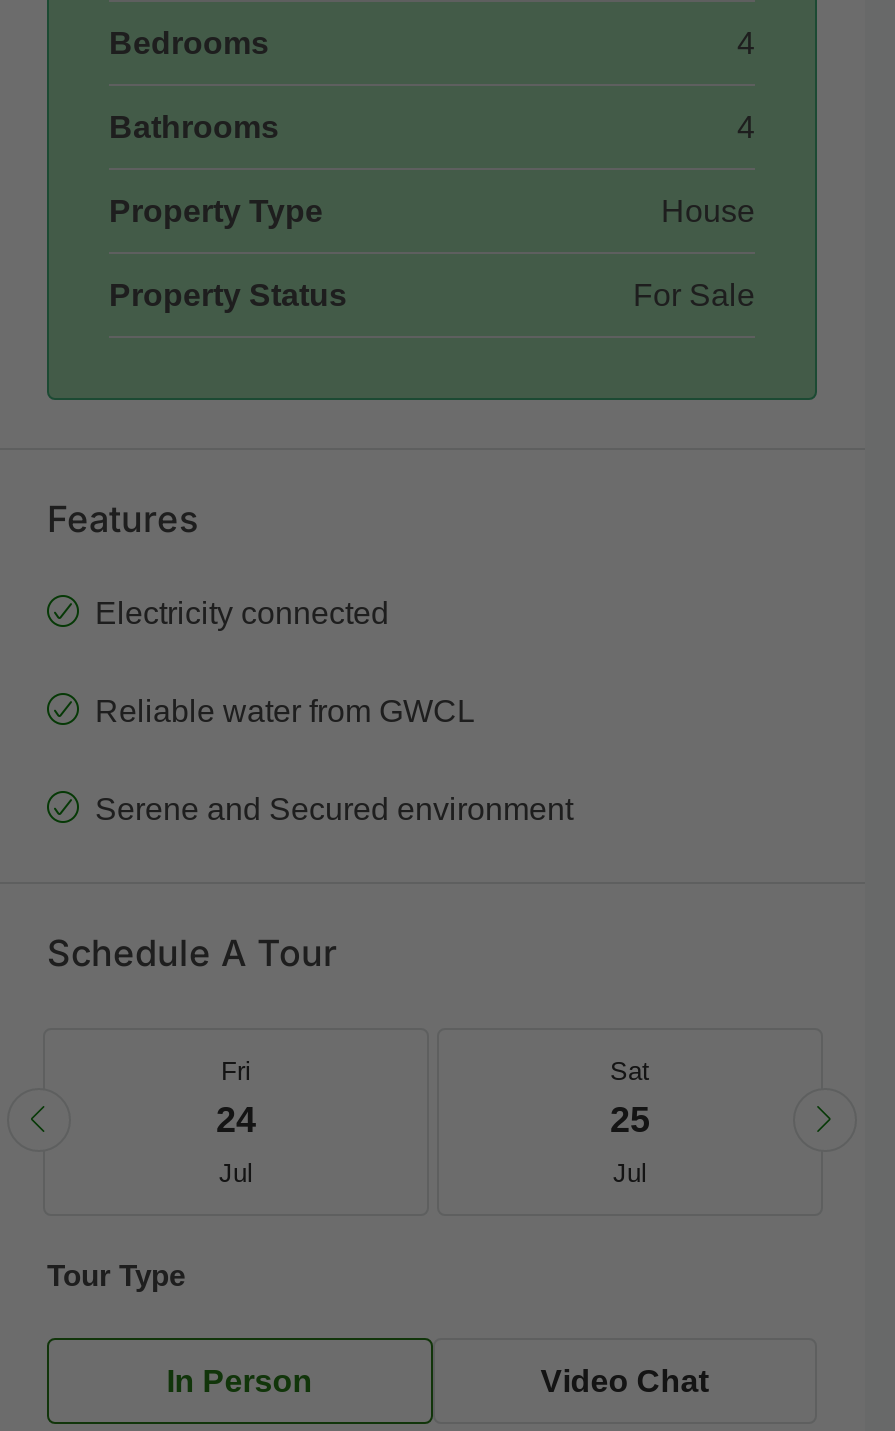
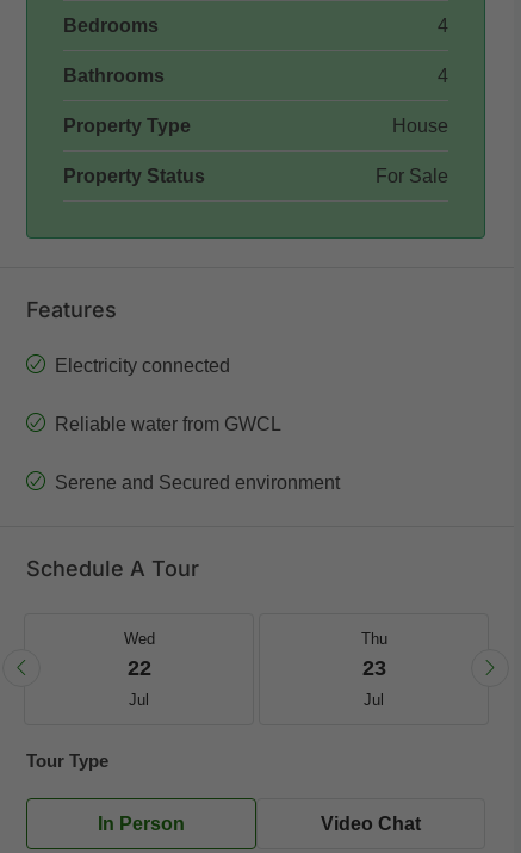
- Fri
- 24
+ Wed
+ 22

- Sat
- 25
+ Thu
+ 23
